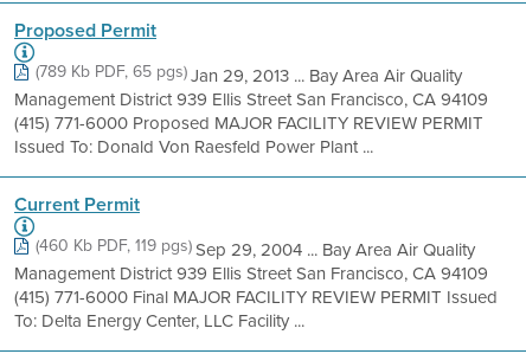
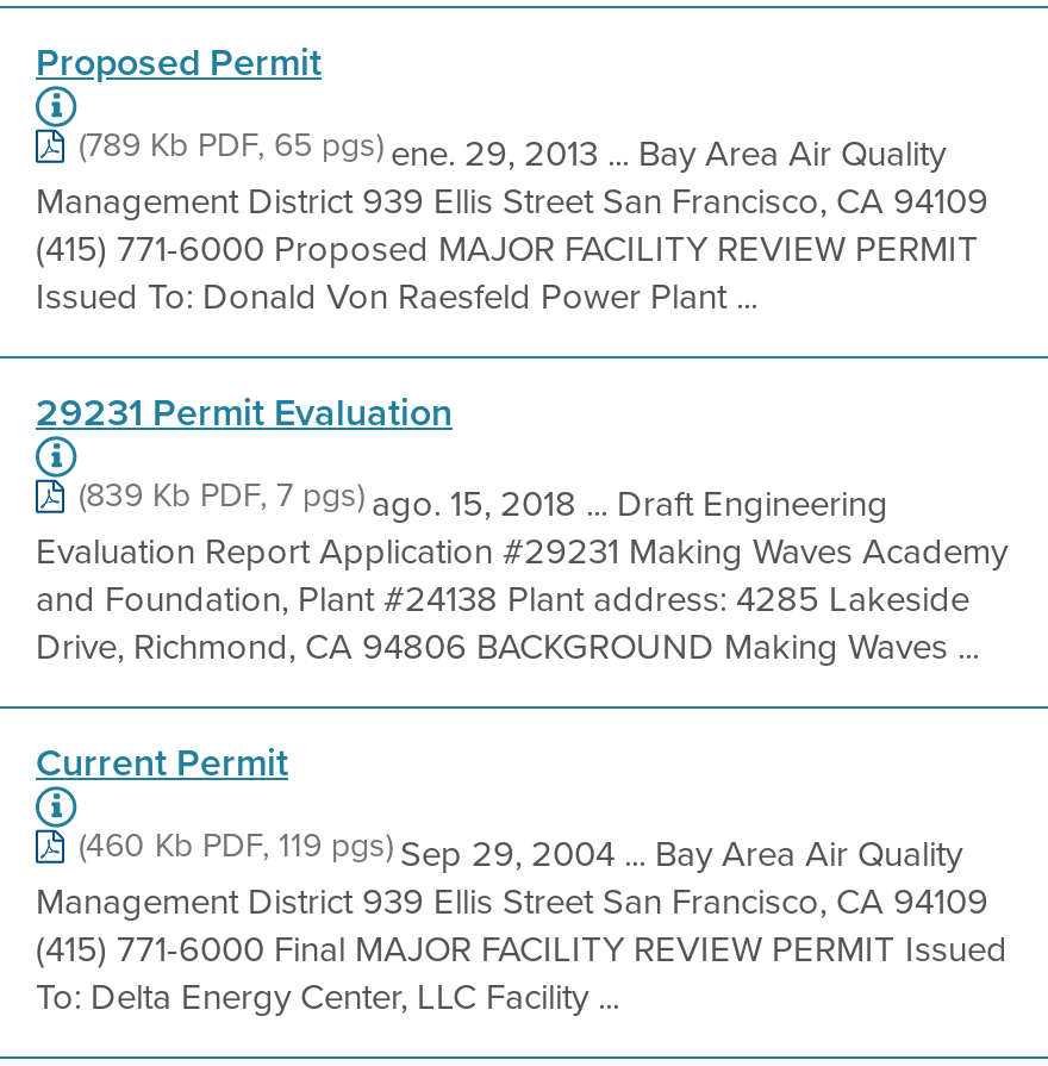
- (789 Kb PDF, 65 pgs) Jan 29, 2013 ... Bay Area Air Quality
+ (789 Kb PDF, 65 pgs) ene. 29, 2013 ... Bay Area Air Quality

+ 29231 Permit Evaluation
+ (839 Kb PDF, 7 pgs) ago. 15, 2018 ... Draft Engineering
+ Evaluation Report Application #29231 Making Waves Academy
+ and Foundation, Plant #24138 Plant address: 4285 Lakeside
+ Drive, Richmond, CA 94806 BACKGROUND Making Waves ...
